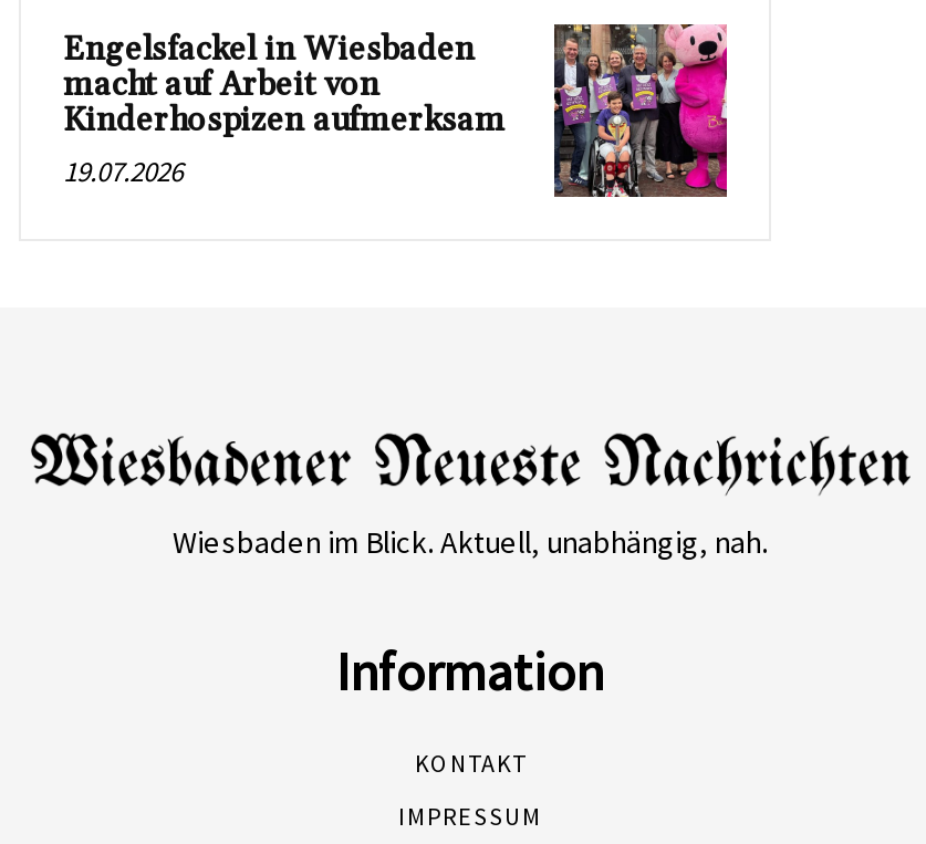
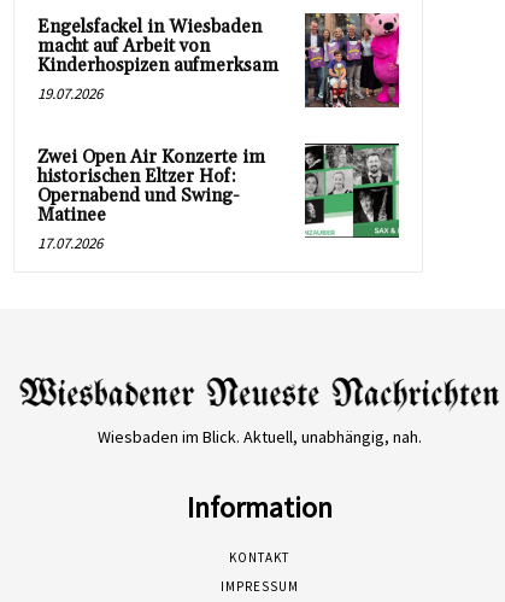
+ [image]
+ Zwei Open Air Konzerte im
+ historischen Eltzer Hof:
+ Opernabend und Swing-
+ Matinee
+ 17.07.2026
